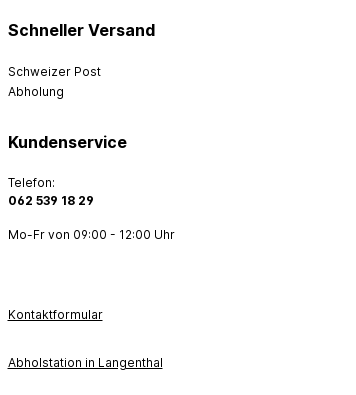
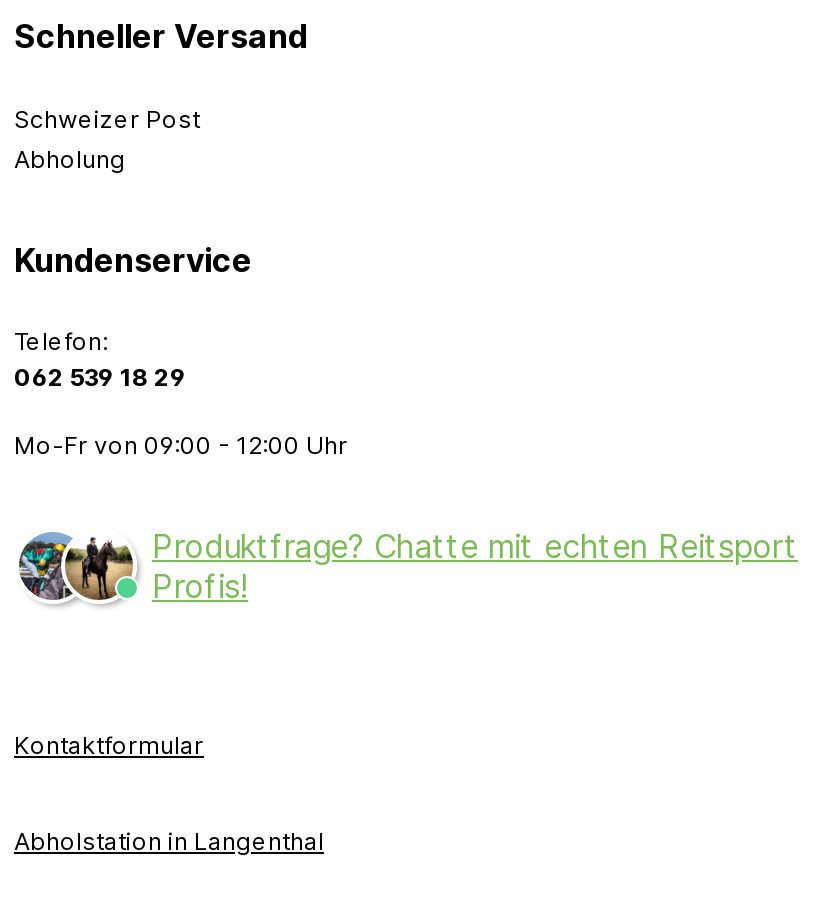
+ [image]
+ Produktfrage? Chatte mit echten Reitsport
+ Profis!
